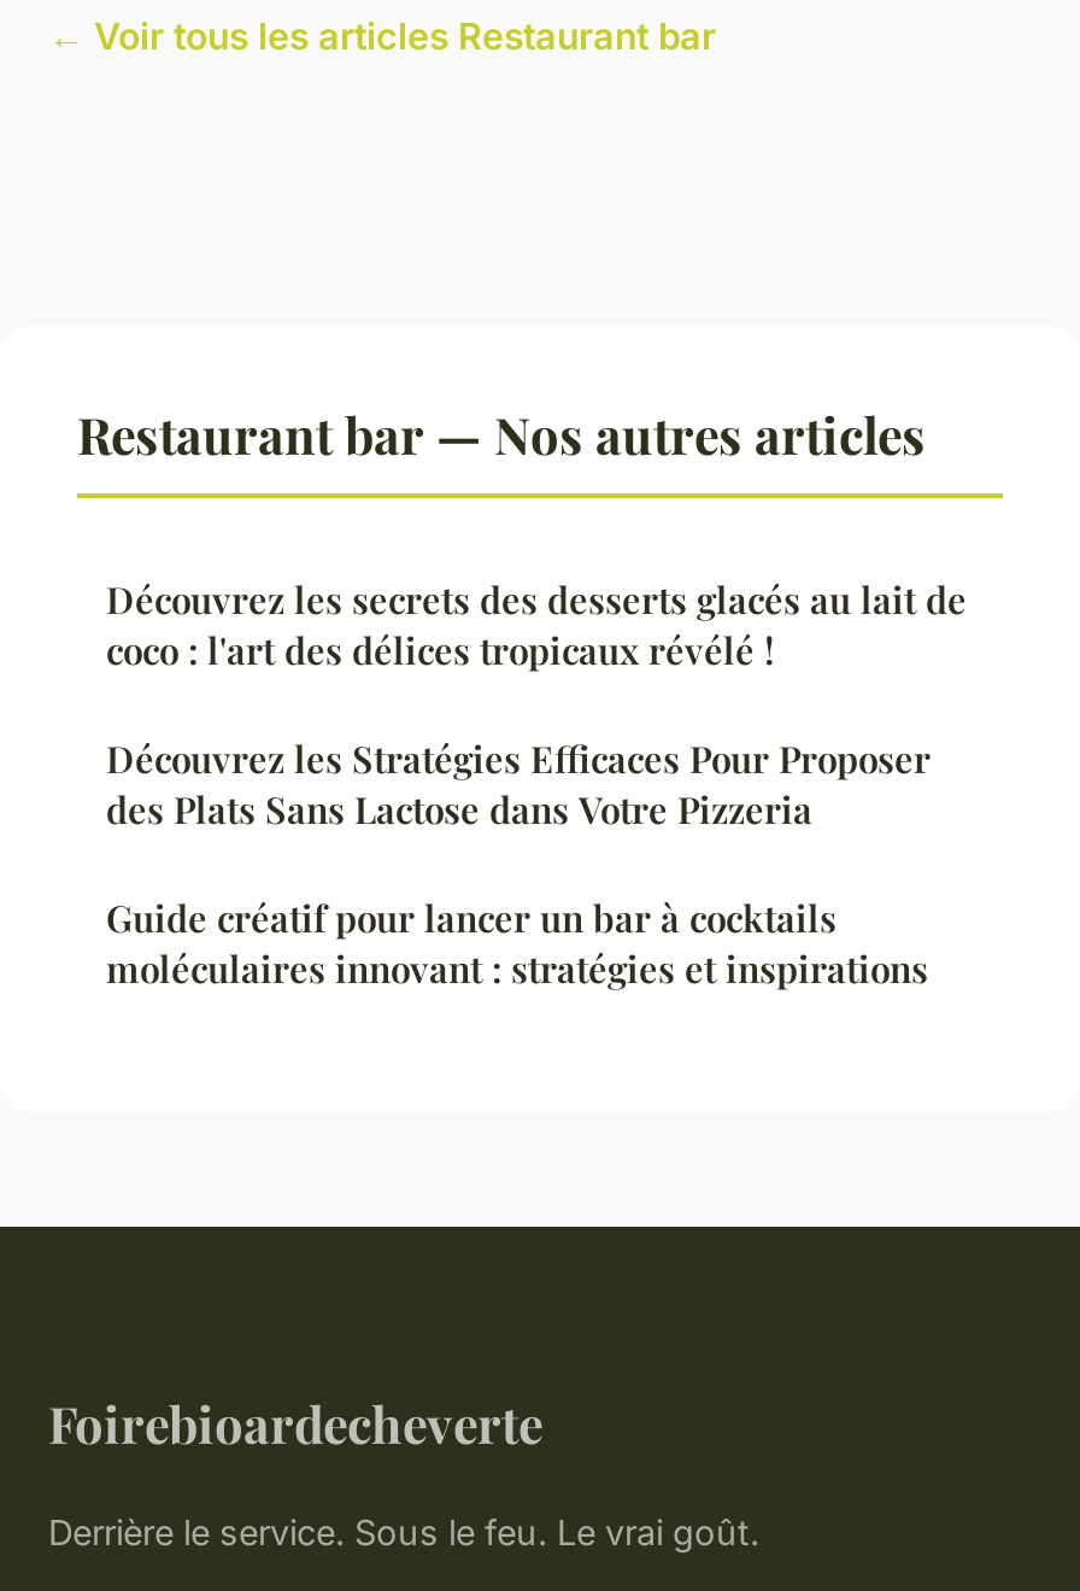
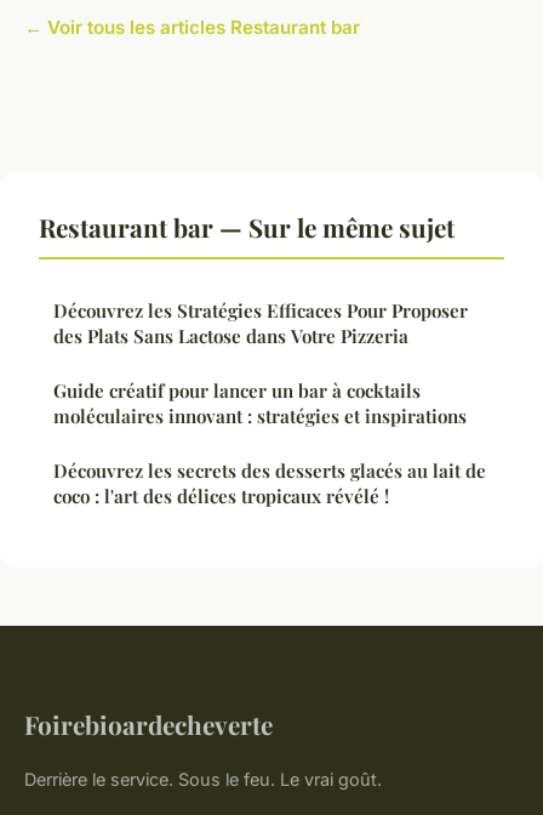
- Restaurant bar — Nos autres articles
+ Restaurant bar — Sur le même sujet

moved down: Découvrez les secrets des desserts glacés au lait de | coco : l'art des délices tropicaux révélé !

moved up: Découvrez les Stratégies Efficaces Pour Proposer | des Plats Sans Lactose dans Votre Pizzeria | Guide créatif pour lancer un bar à cocktails | moléculaires innovant : stratégies et inspirations
